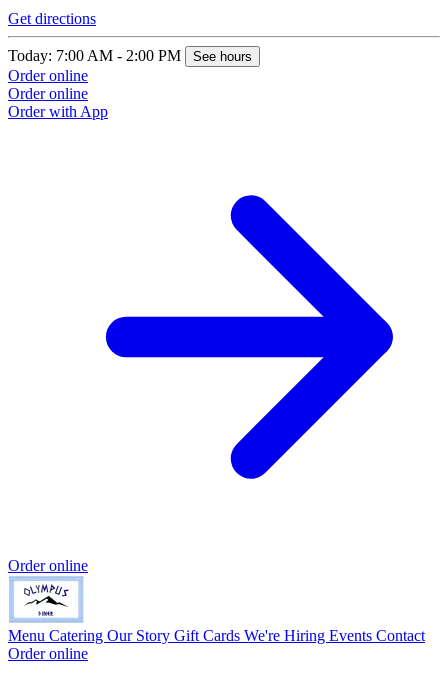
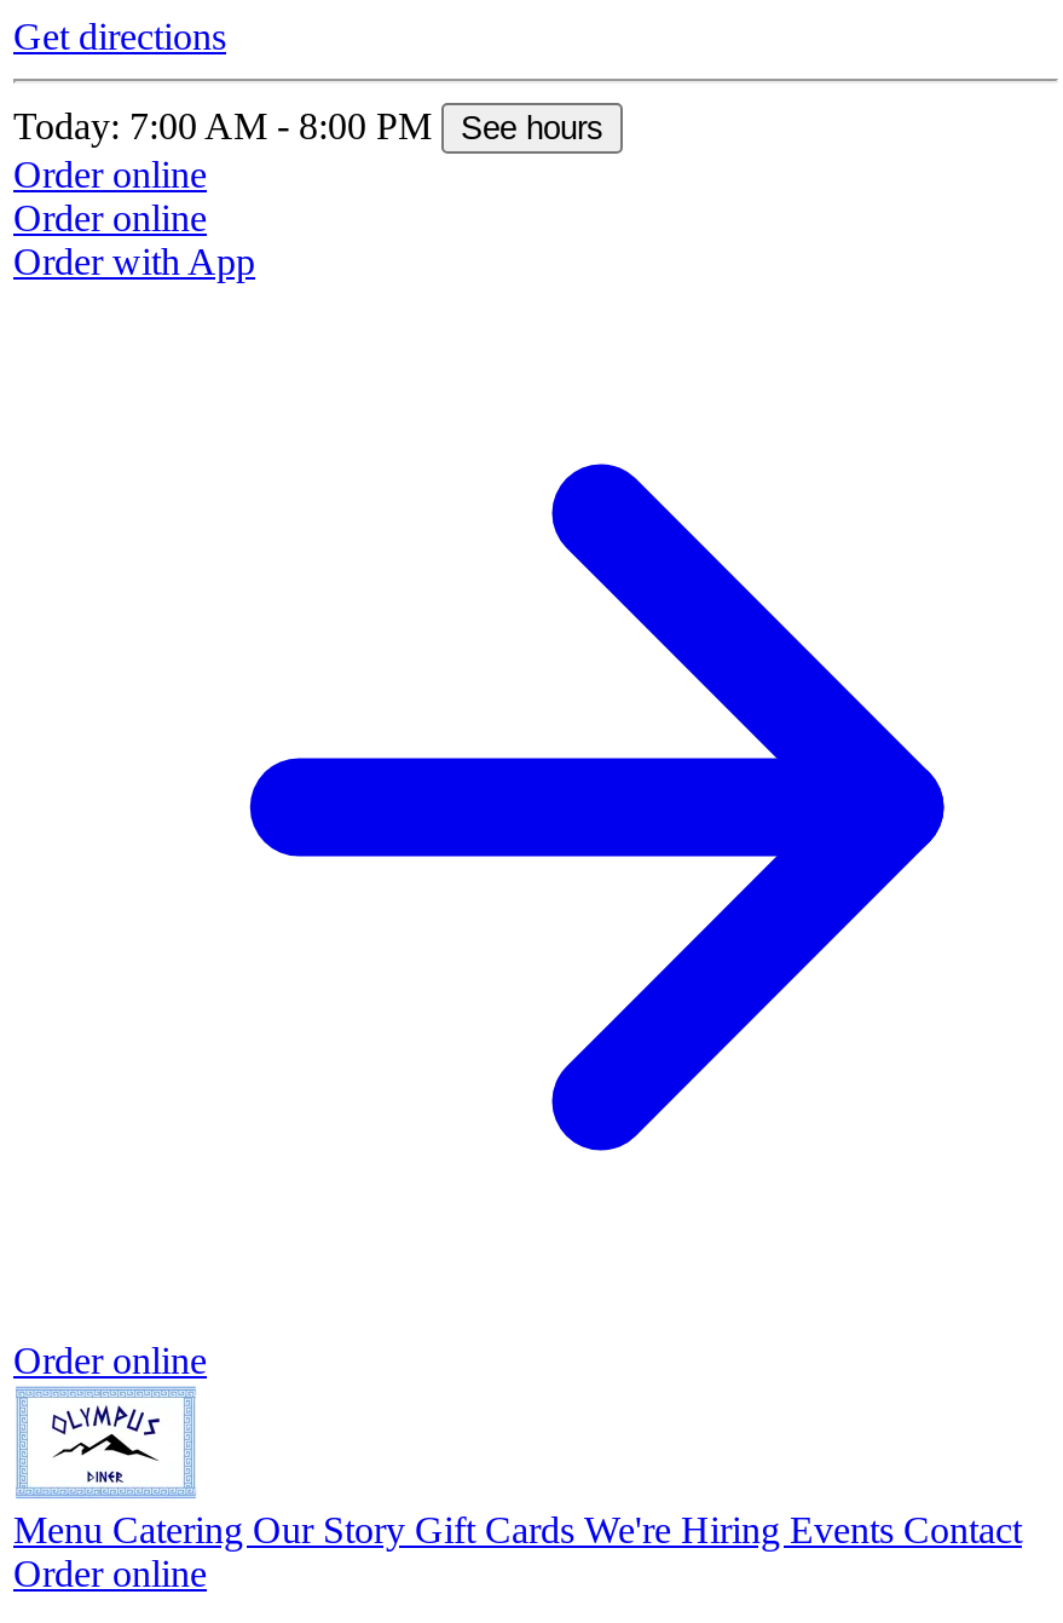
- Today: 7:00 AM - 2:00 PM See hours
+ Today: 7:00 AM - 8:00 PM See hours
